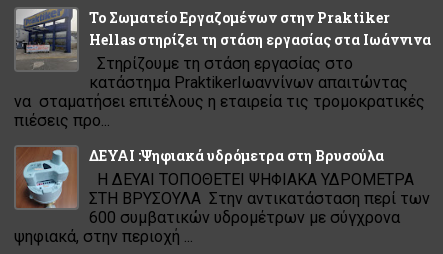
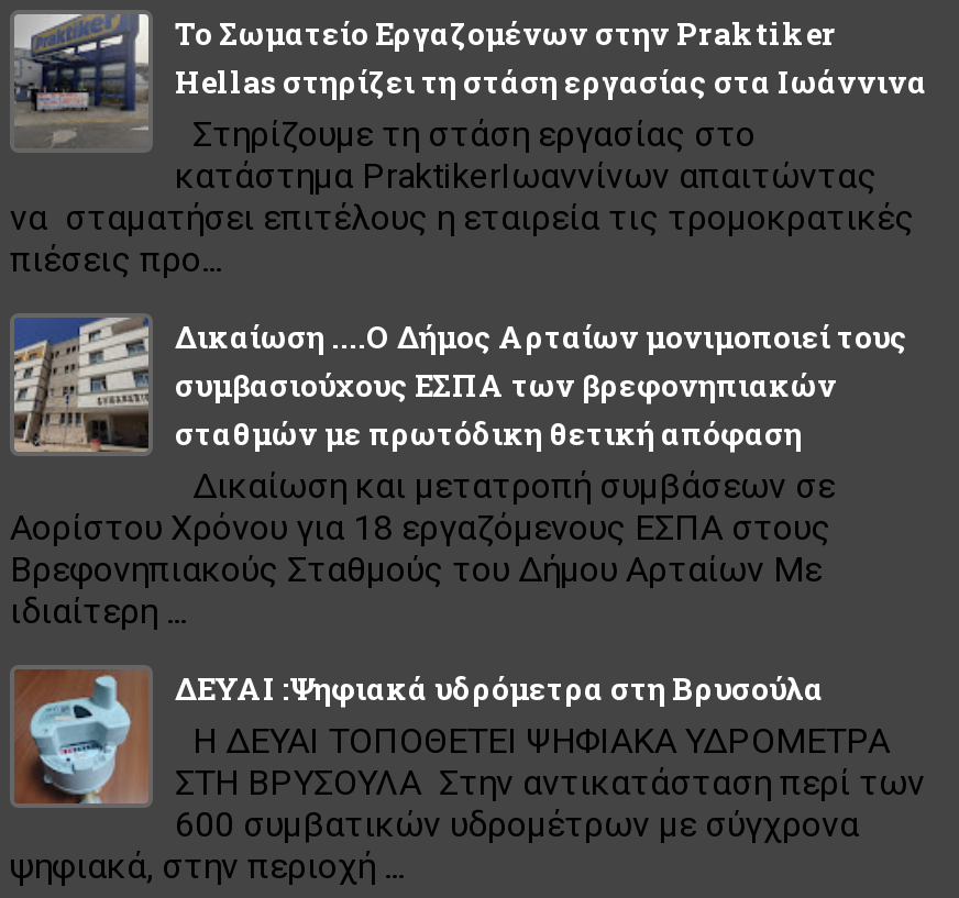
+ [image]
+ Δικαίωση ....Ο Δήμος Αρταίων μονιμοποιεί τους
+ συμβασιούχους ΕΣΠΑ των βρεφονηπιακών
+ σταθμών με πρωτόδικη θετική απόφαση
+ Δικαίωση και μετατροπή συμβάσεων σε
+ Αορίστου Χρόνου για 18 εργαζόμενους ΕΣΠΑ στους
+ Βρεφονηπιακούς Σταθμούς του Δήμου Αρταίων Με
+ ιδιαίτερη ...
